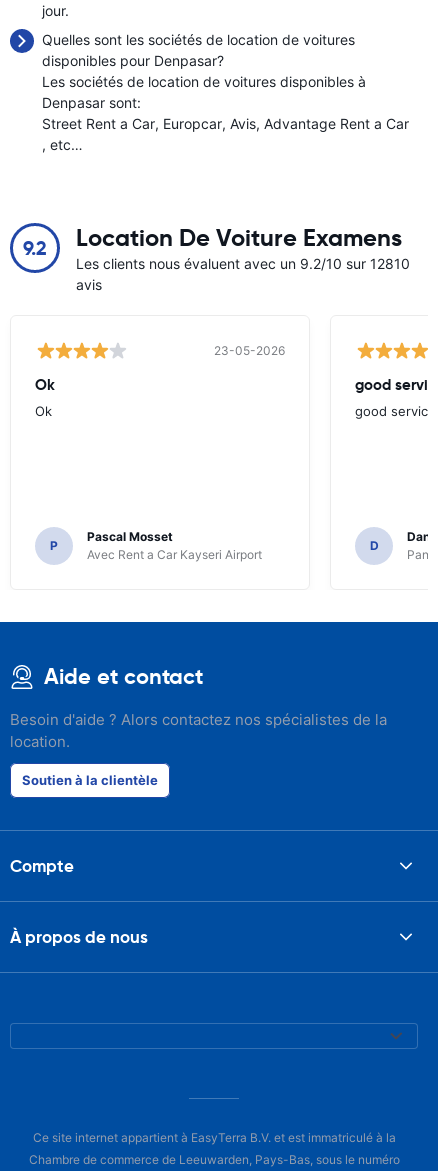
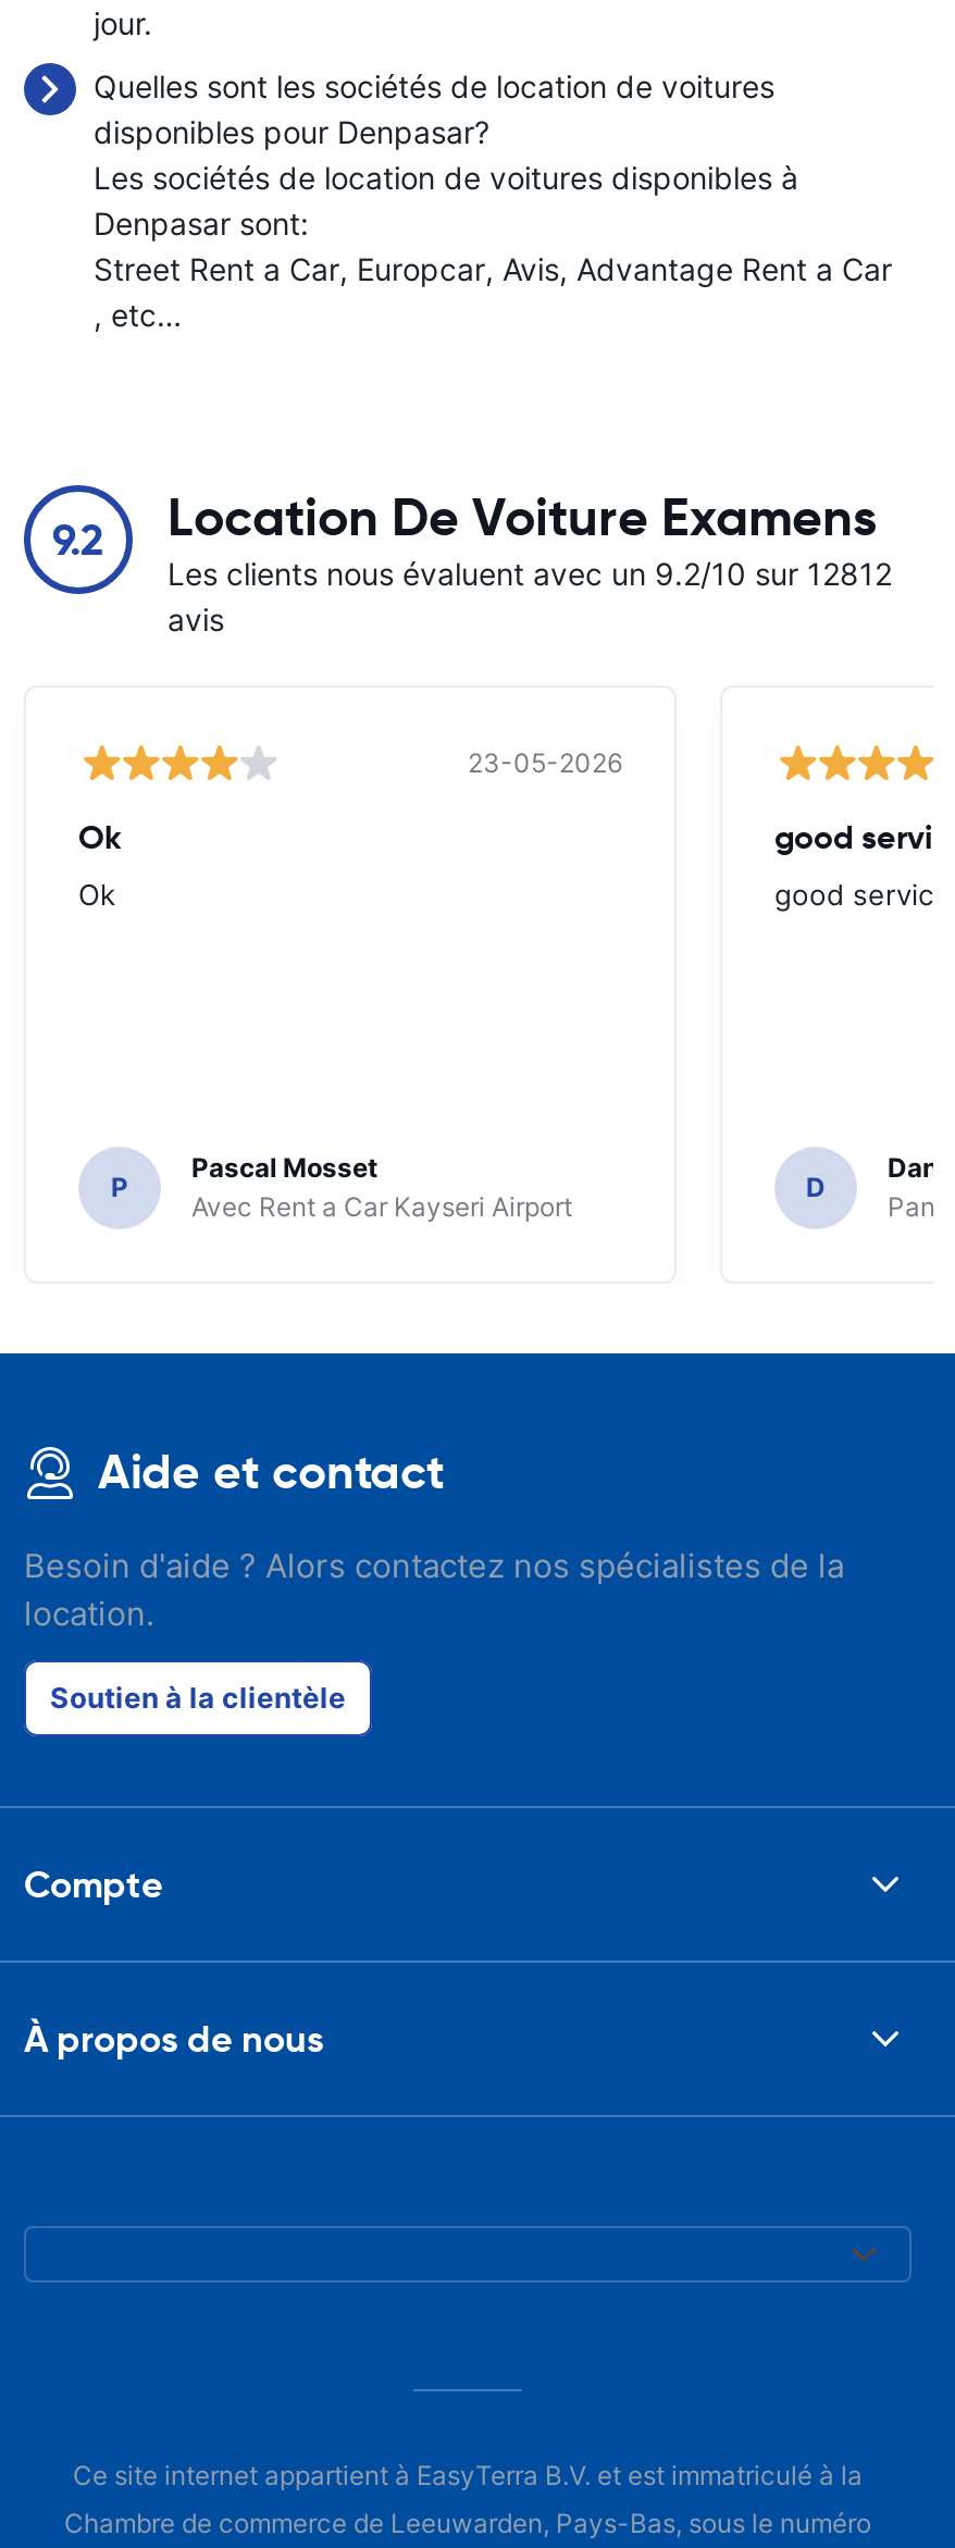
- Les clients nous évaluent avec un 9.2/10 sur 12810
+ Les clients nous évaluent avec un 9.2/10 sur 12812
